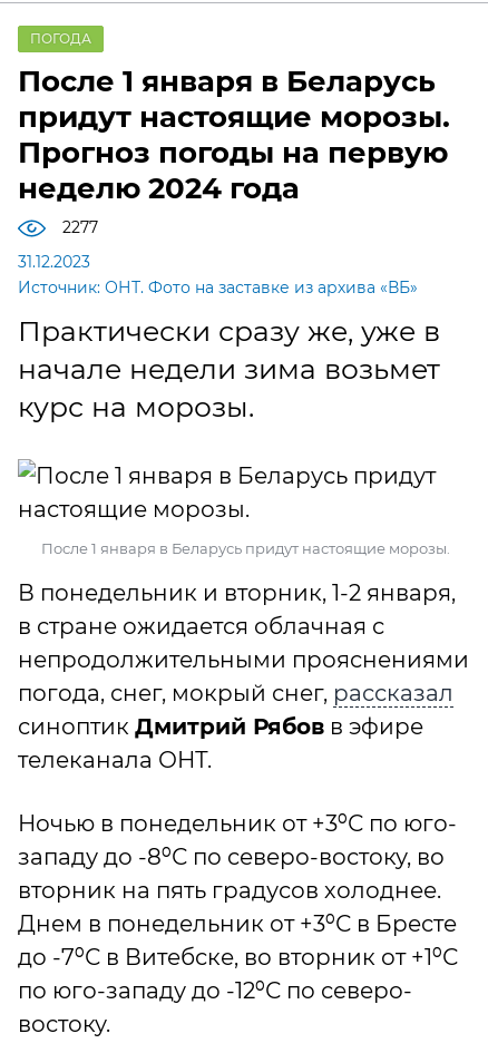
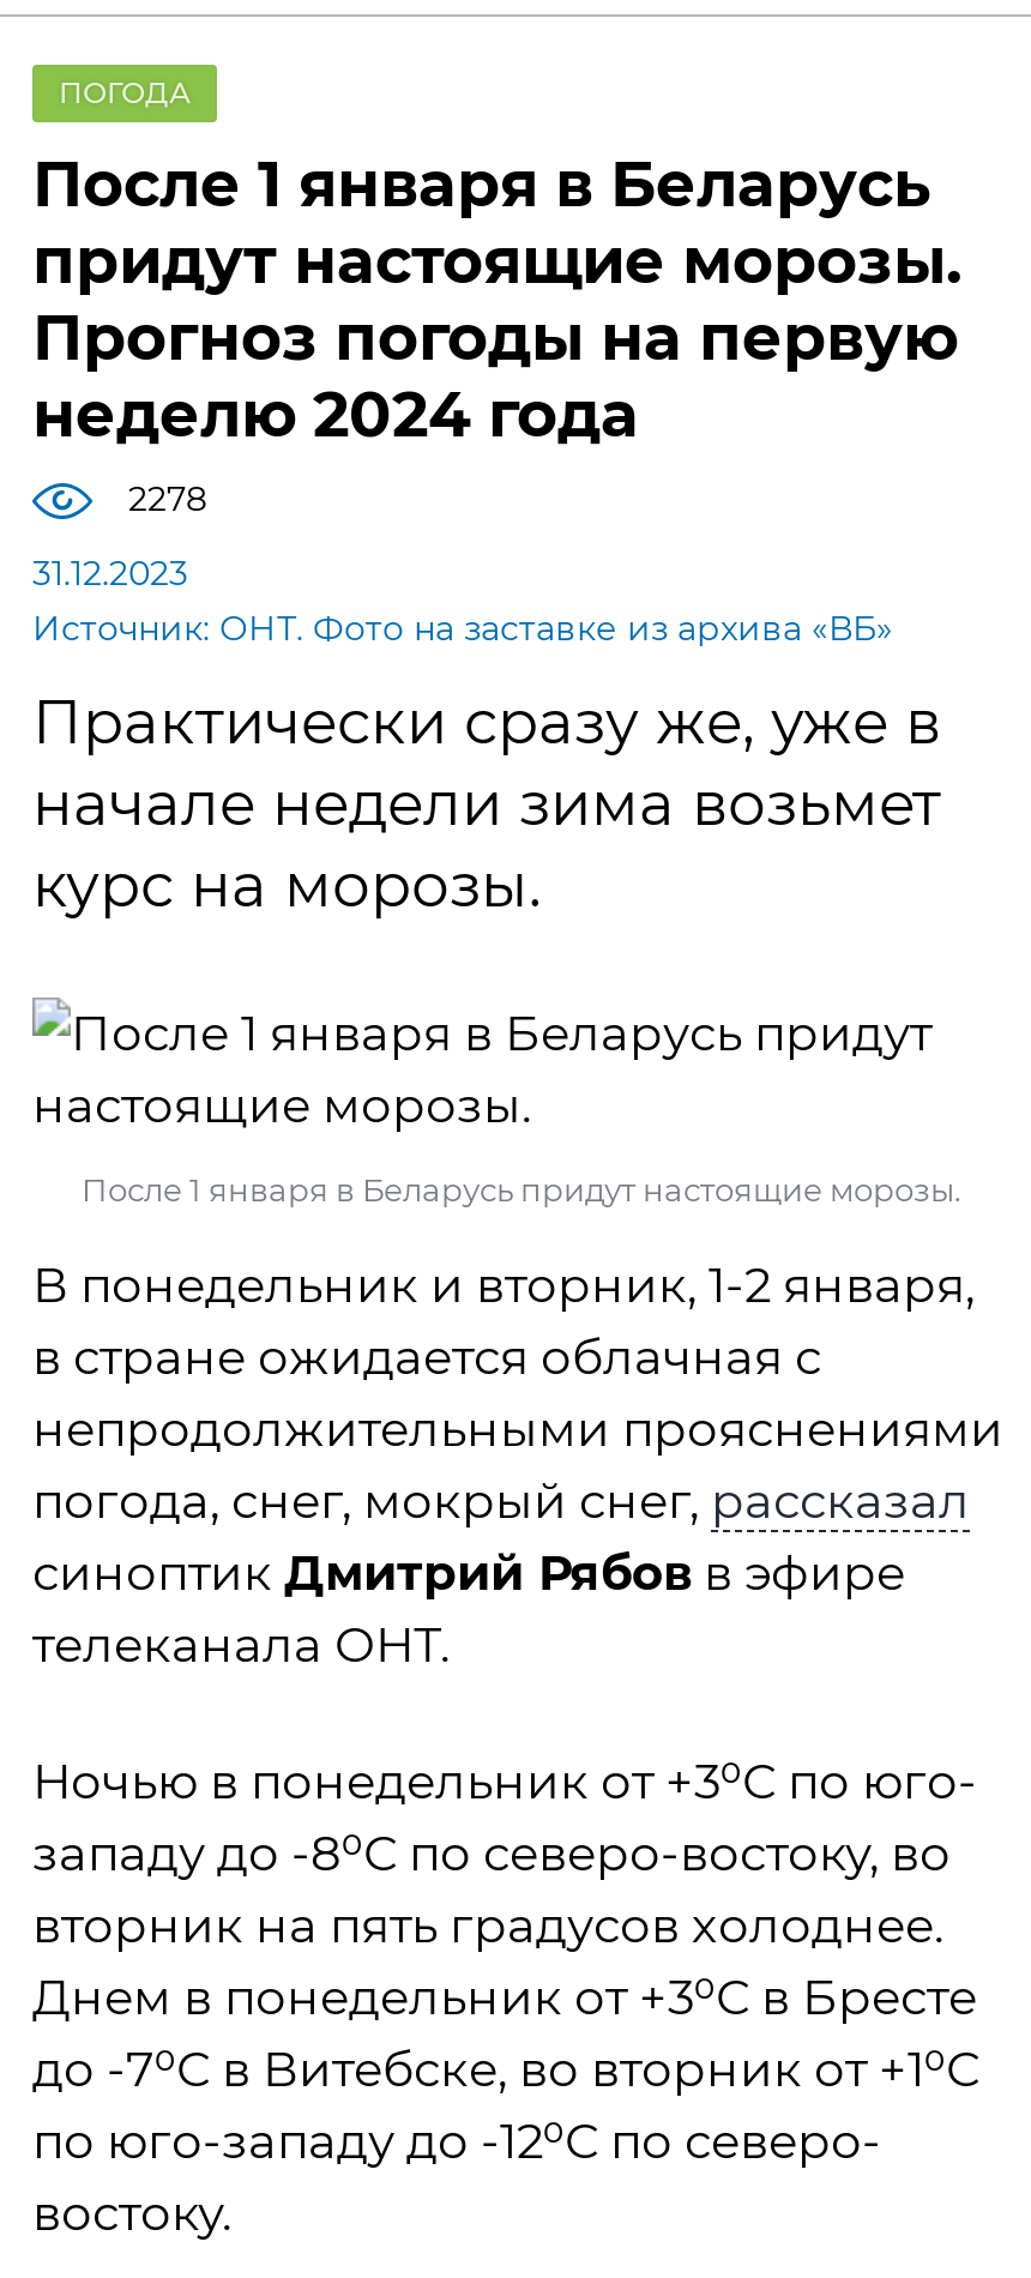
- 2277
+ 2278
